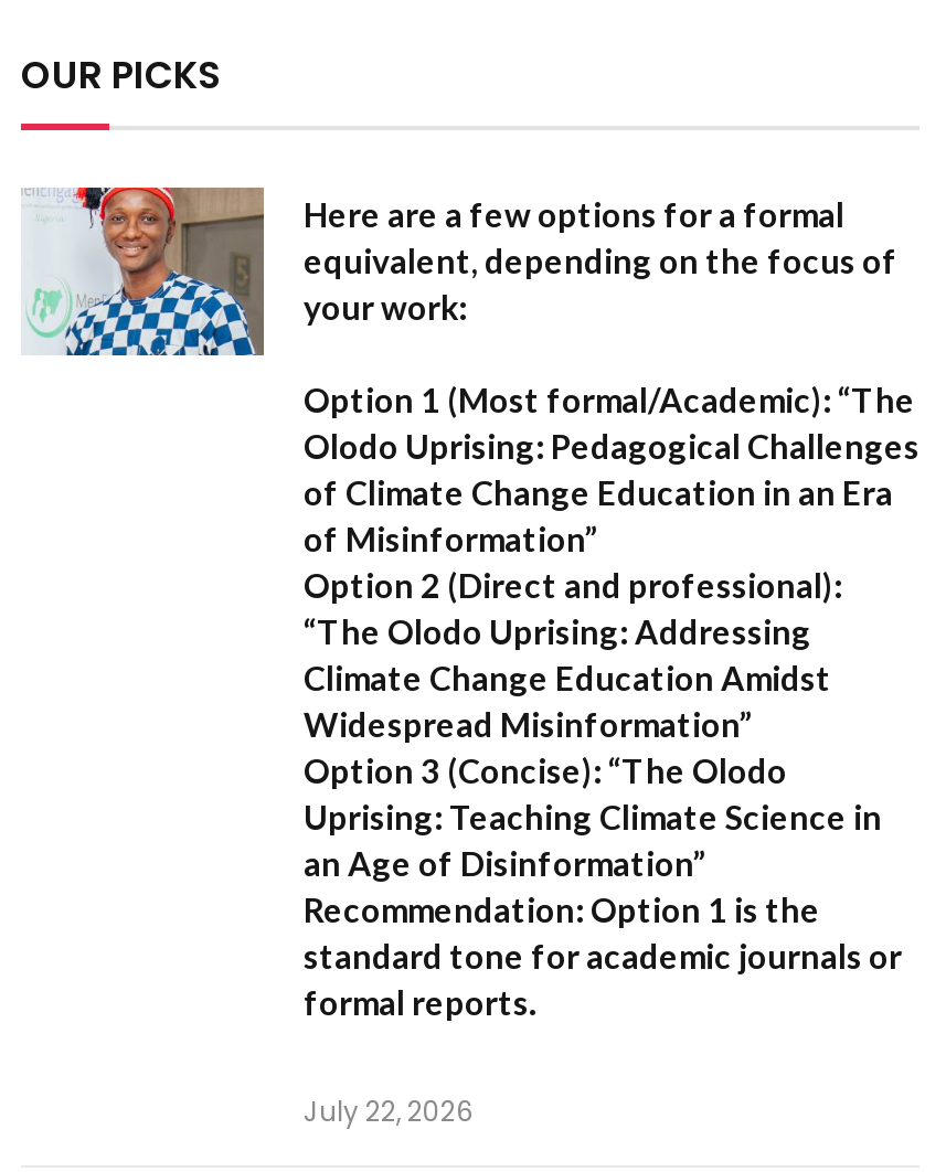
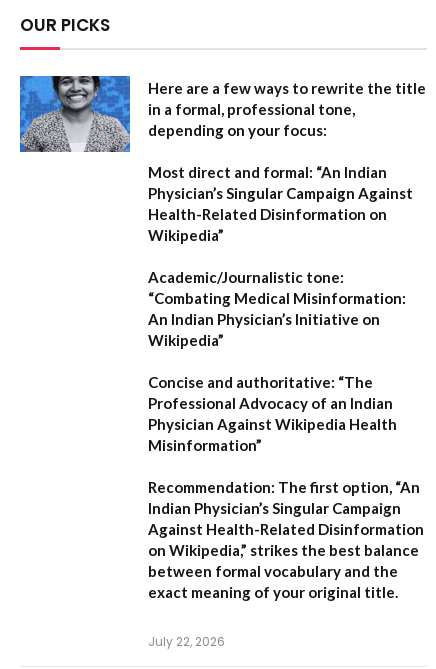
- [image]
- Here are a few options for a formal
- equivalent, depending on the focus of
- your work:
- Option 1 (Most formal/Academic): “The
- Olodo Uprising: Pedagogical Challenges
- of Climate Change Education in an Era
- of Misinformation”
- Option 2 (Direct and professional):
- “The Olodo Uprising: Addressing
- Climate Change Education Amidst
- Widespread Misinformation”
- Option 3 (Concise): “The Olodo
- Uprising: Teaching Climate Science in
- an Age of Disinformation”
- Recommendation: Option 1 is the
- standard tone for academic journals or
- formal reports.
+ [image]
+ Here are a few ways to rewrite the title
+ in a formal, professional tone,
+ depending on your focus:
+ Most direct and formal: “An Indian
+ Physician’s Singular Campaign Against
+ Health-Related Disinformation on
+ Wikipedia”
+ Academic/Journalistic tone:
+ “Combating Medical Misinformation:
+ An Indian Physician’s Initiative on
+ Wikipedia”
+ Concise and authoritative: “The
+ Professional Advocacy of an Indian
+ Physician Against Wikipedia Health
+ Misinformation”
+ Recommendation: The first option, “An
+ Indian Physician’s Singular Campaign
+ Against Health-Related Disinformation
+ on Wikipedia,” strikes the best balance
+ between formal vocabulary and the
+ exact meaning of your original title.
